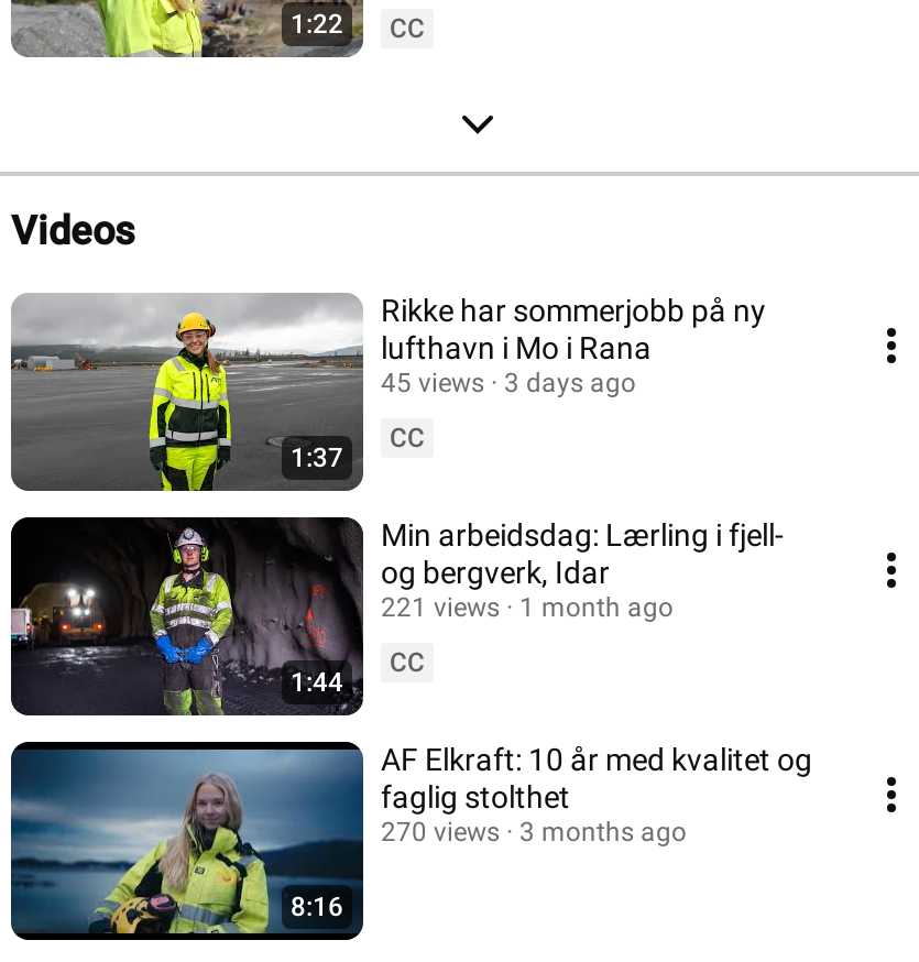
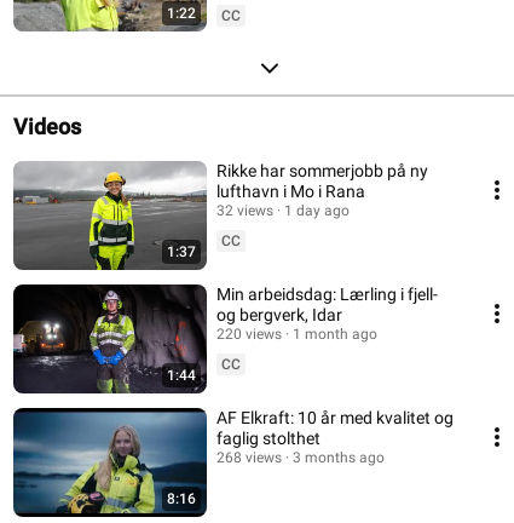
- 45 views
+ 32 views

- 3 days ago
+ 1 day ago

- 221 views 1 month ago
+ 220 views 1 month ago

- 270 views 3 months ago
+ 268 views 3 months ago
